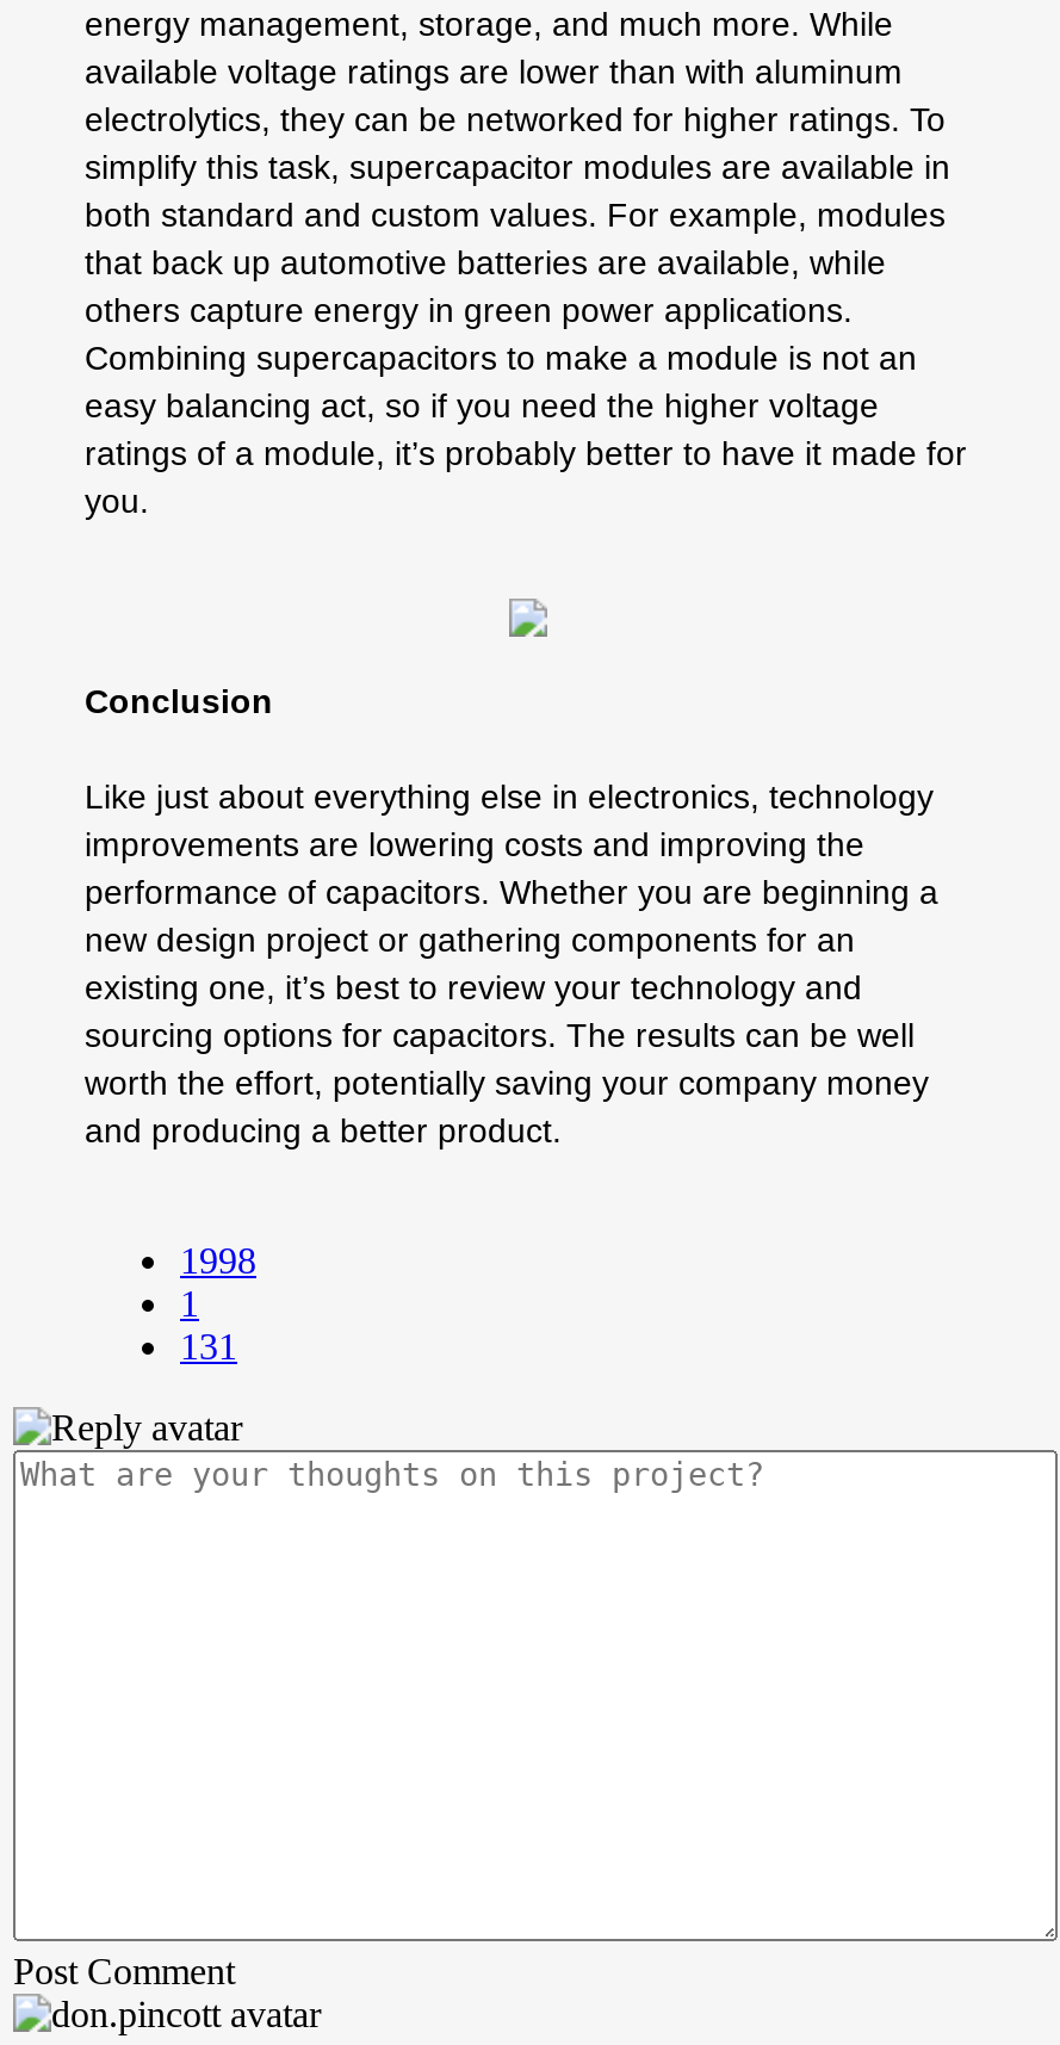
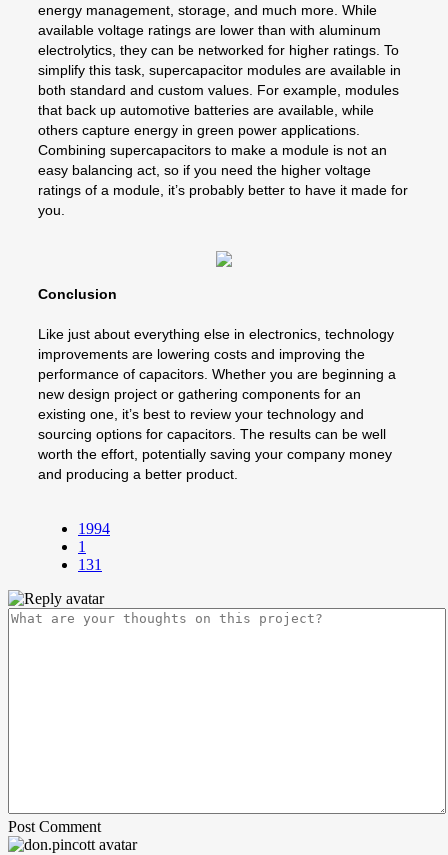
- 1998
+ 1994
